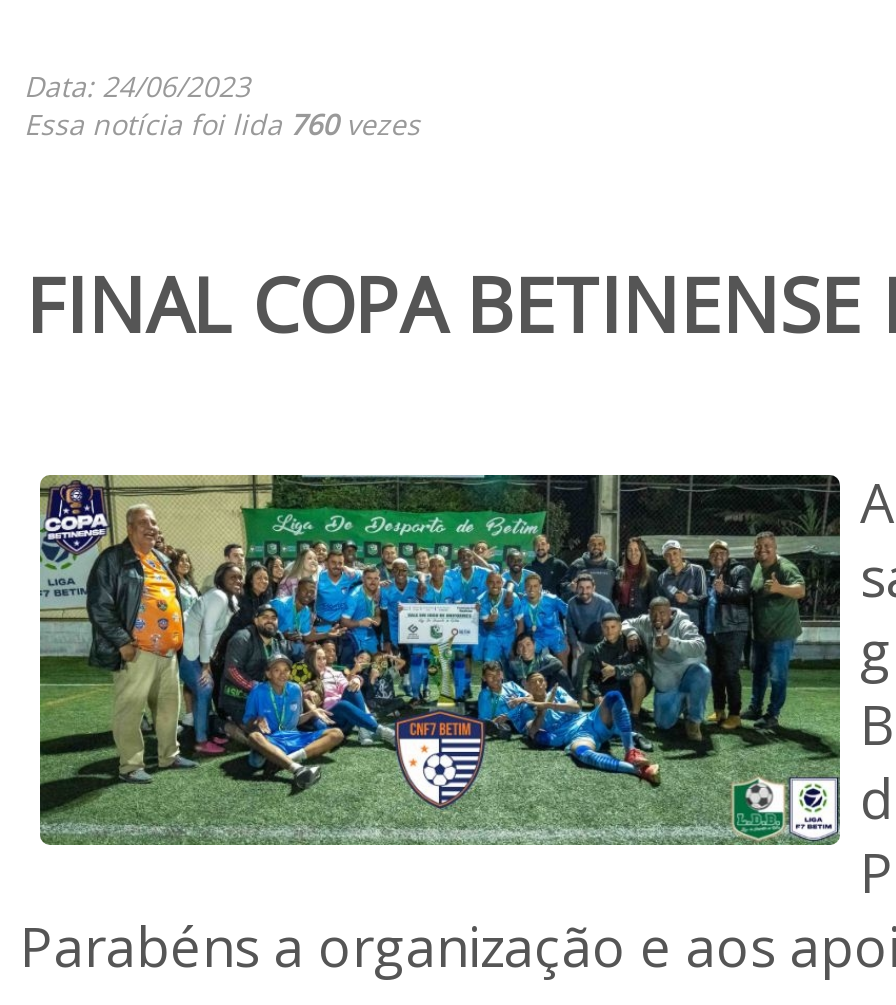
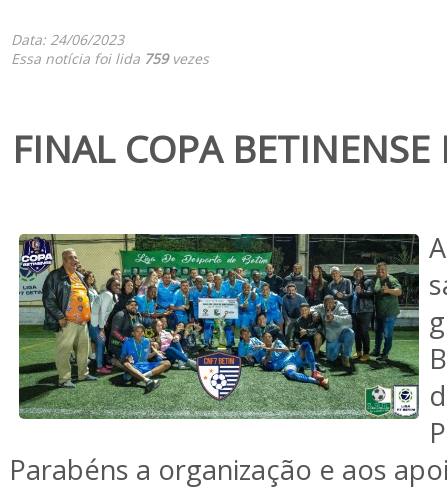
- Essa notícia foi lida 760 vezes
+ Essa notícia foi lida 759 vezes
